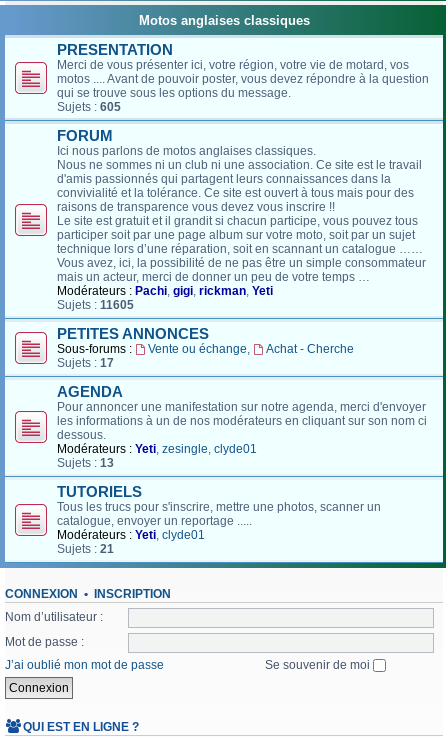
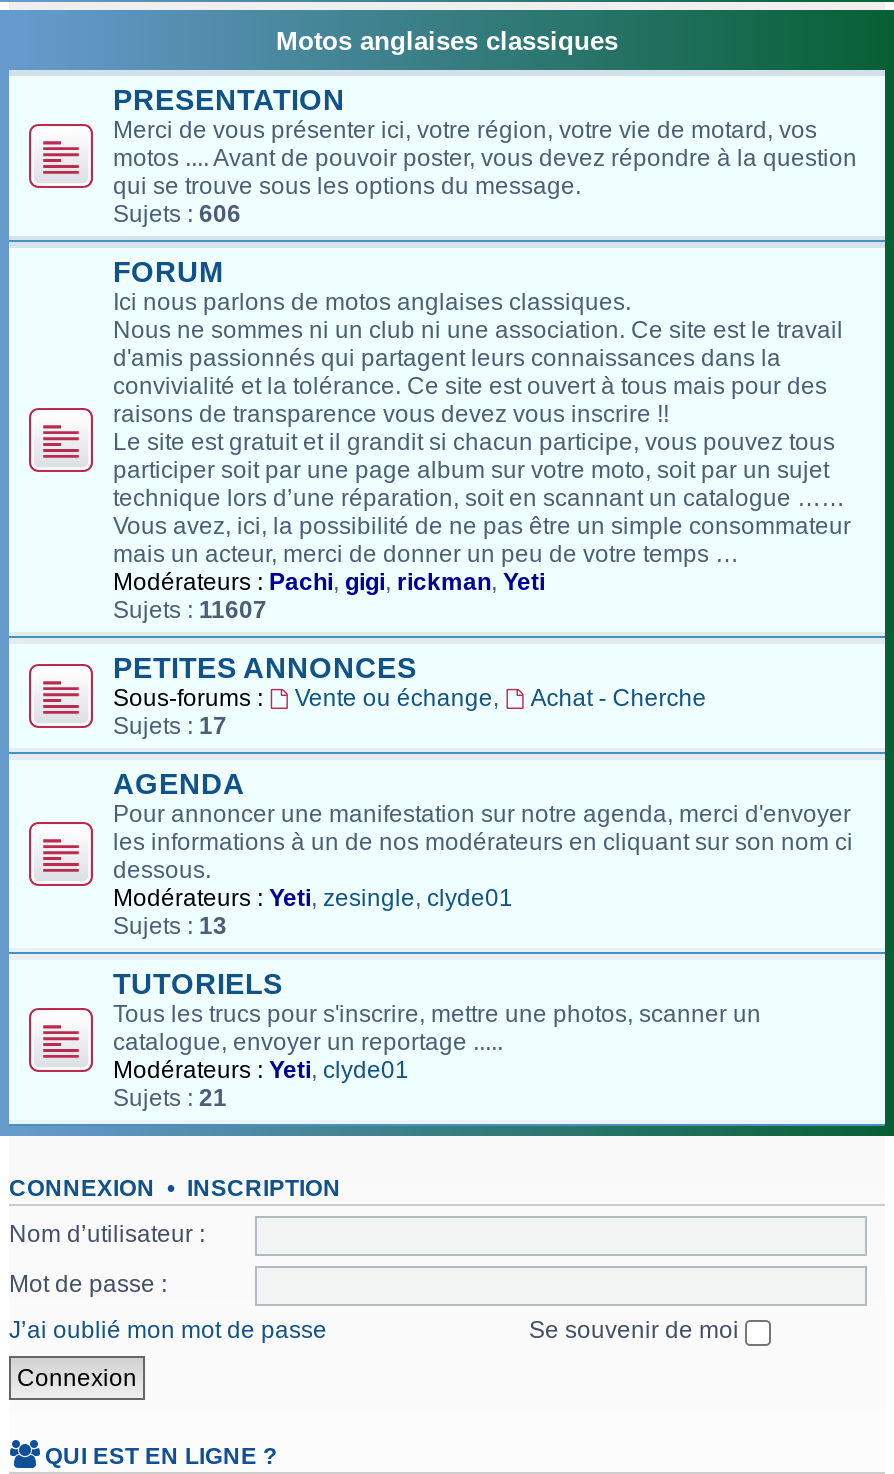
- Sujets : 605
+ Sujets : 606

- Sujets : 11605
+ Sujets : 11607
